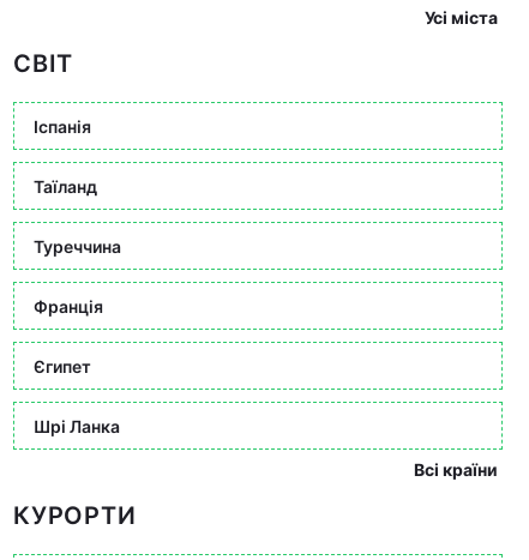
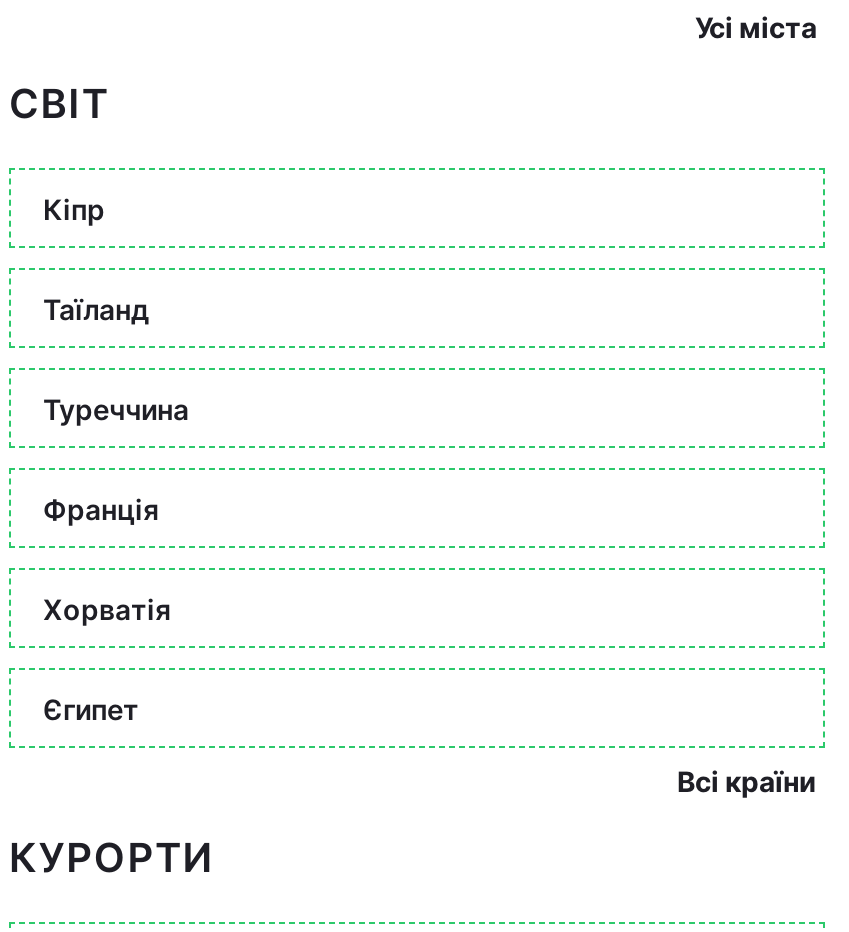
- Іспанія
+ Кіпр

+ Хорватія

moved down: Єгипет

- Шрі Ланка
